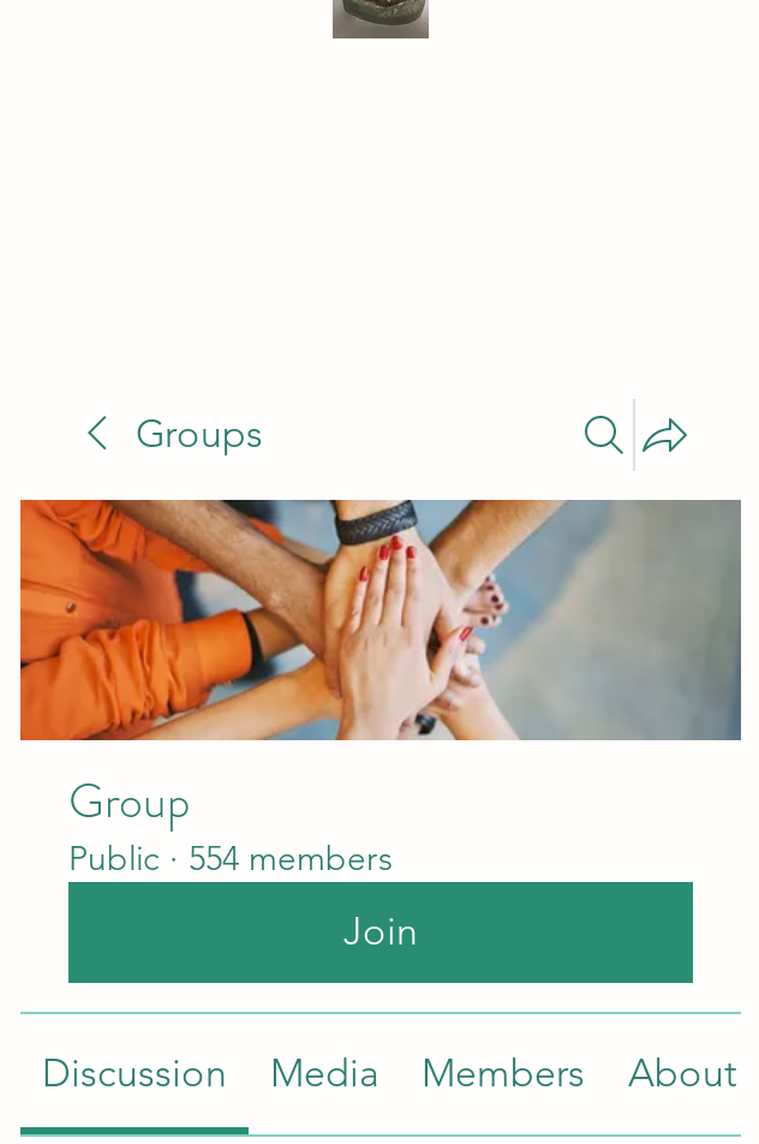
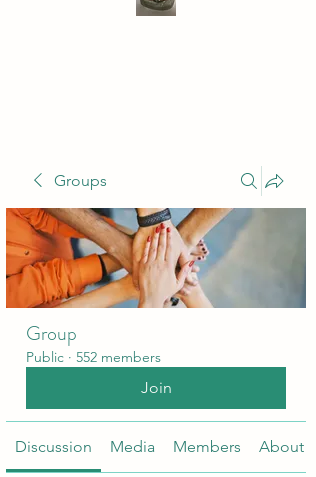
- Public · 554 members
+ Public · 552 members
